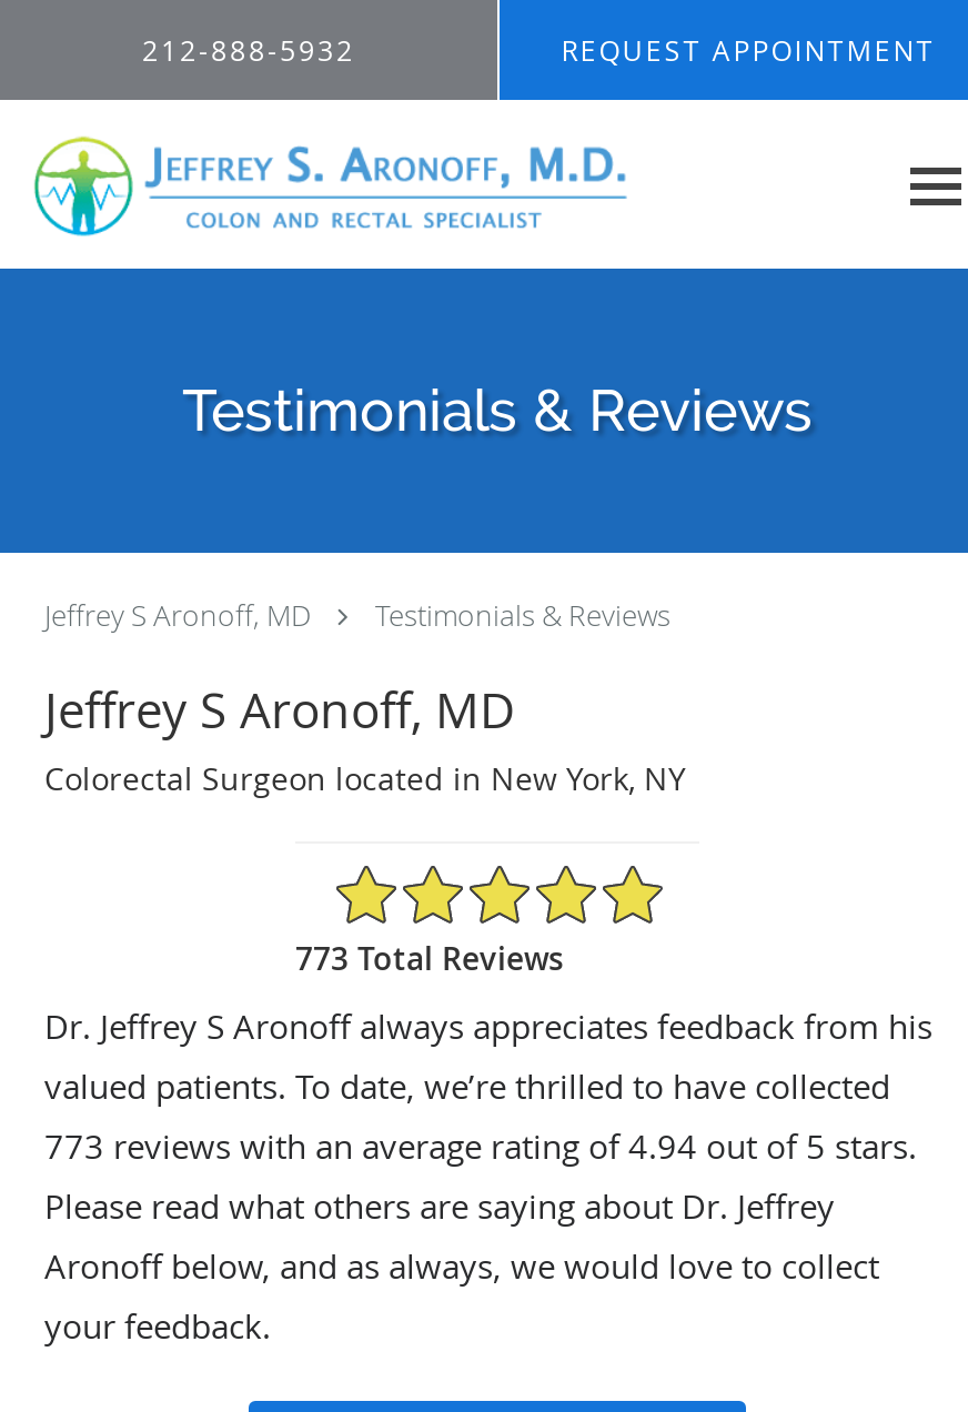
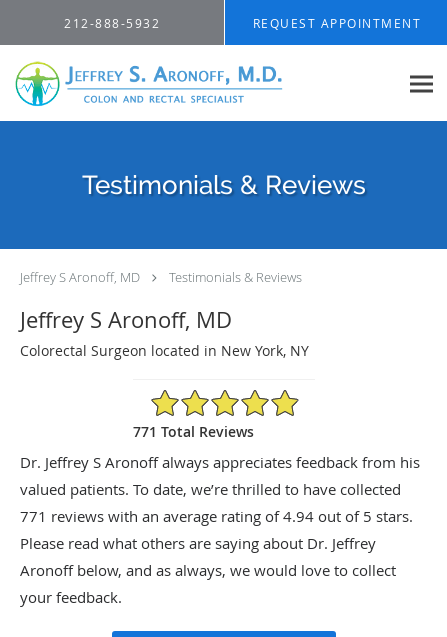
- 773 Total Reviews
+ 771 Total Reviews

- 773 reviews with an average rating of 4.94 out of 5 stars.
+ 771 reviews with an average rating of 4.94 out of 5 stars.
